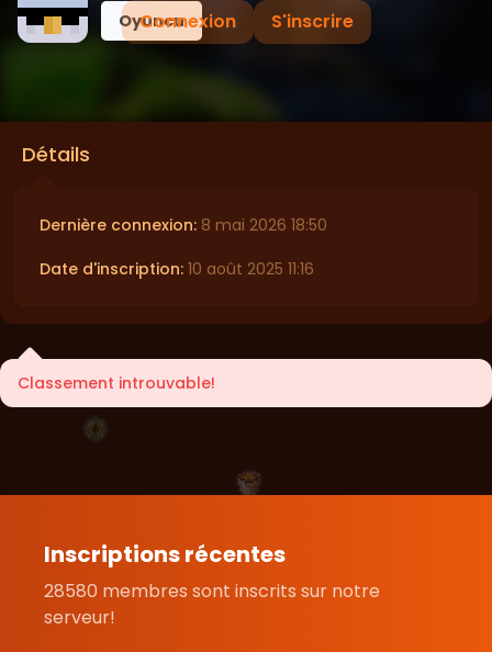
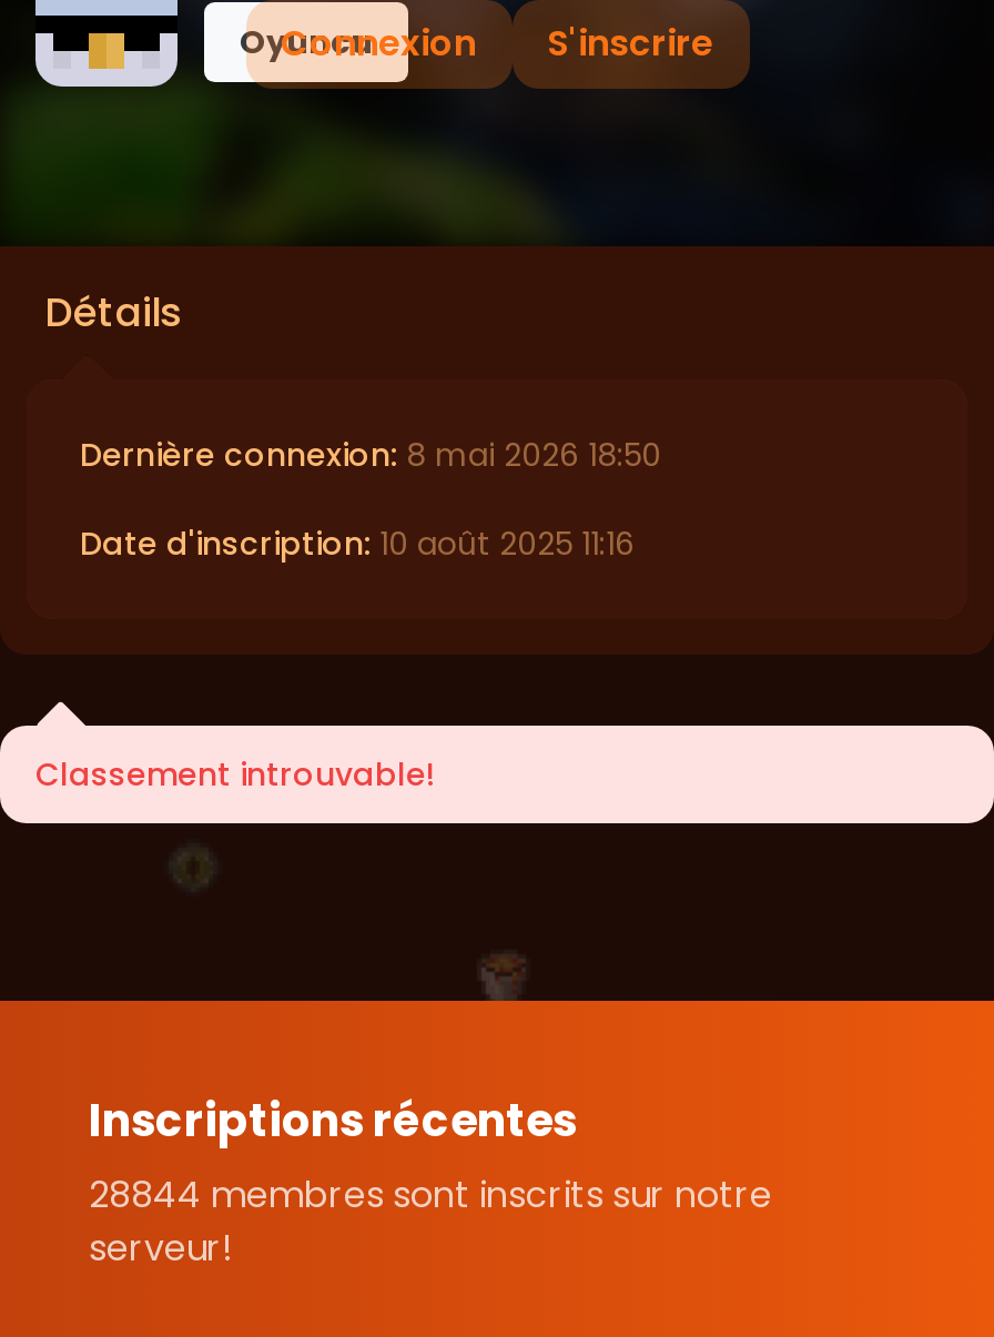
- 28580 membres sont inscrits sur notre
+ 28844 membres sont inscrits sur notre
